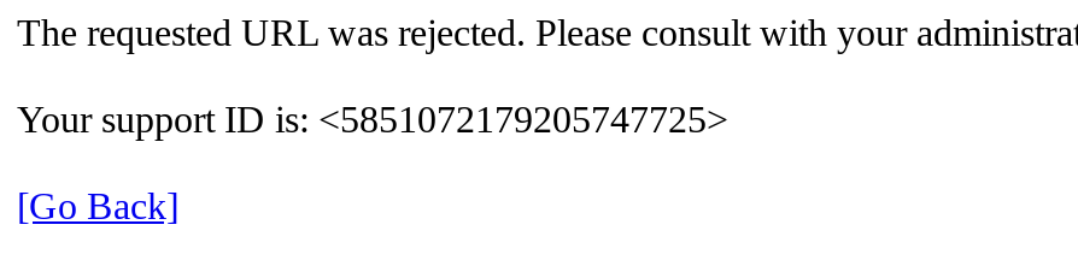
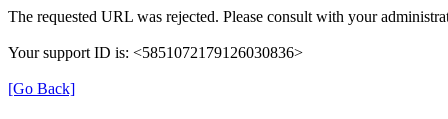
- Your support ID is: <5851072179205747725>
+ Your support ID is: <5851072179126030836>
